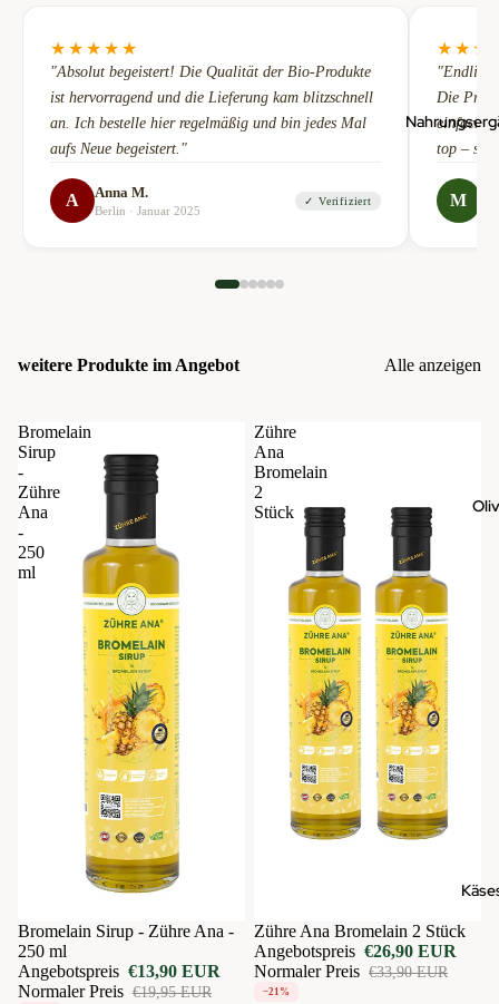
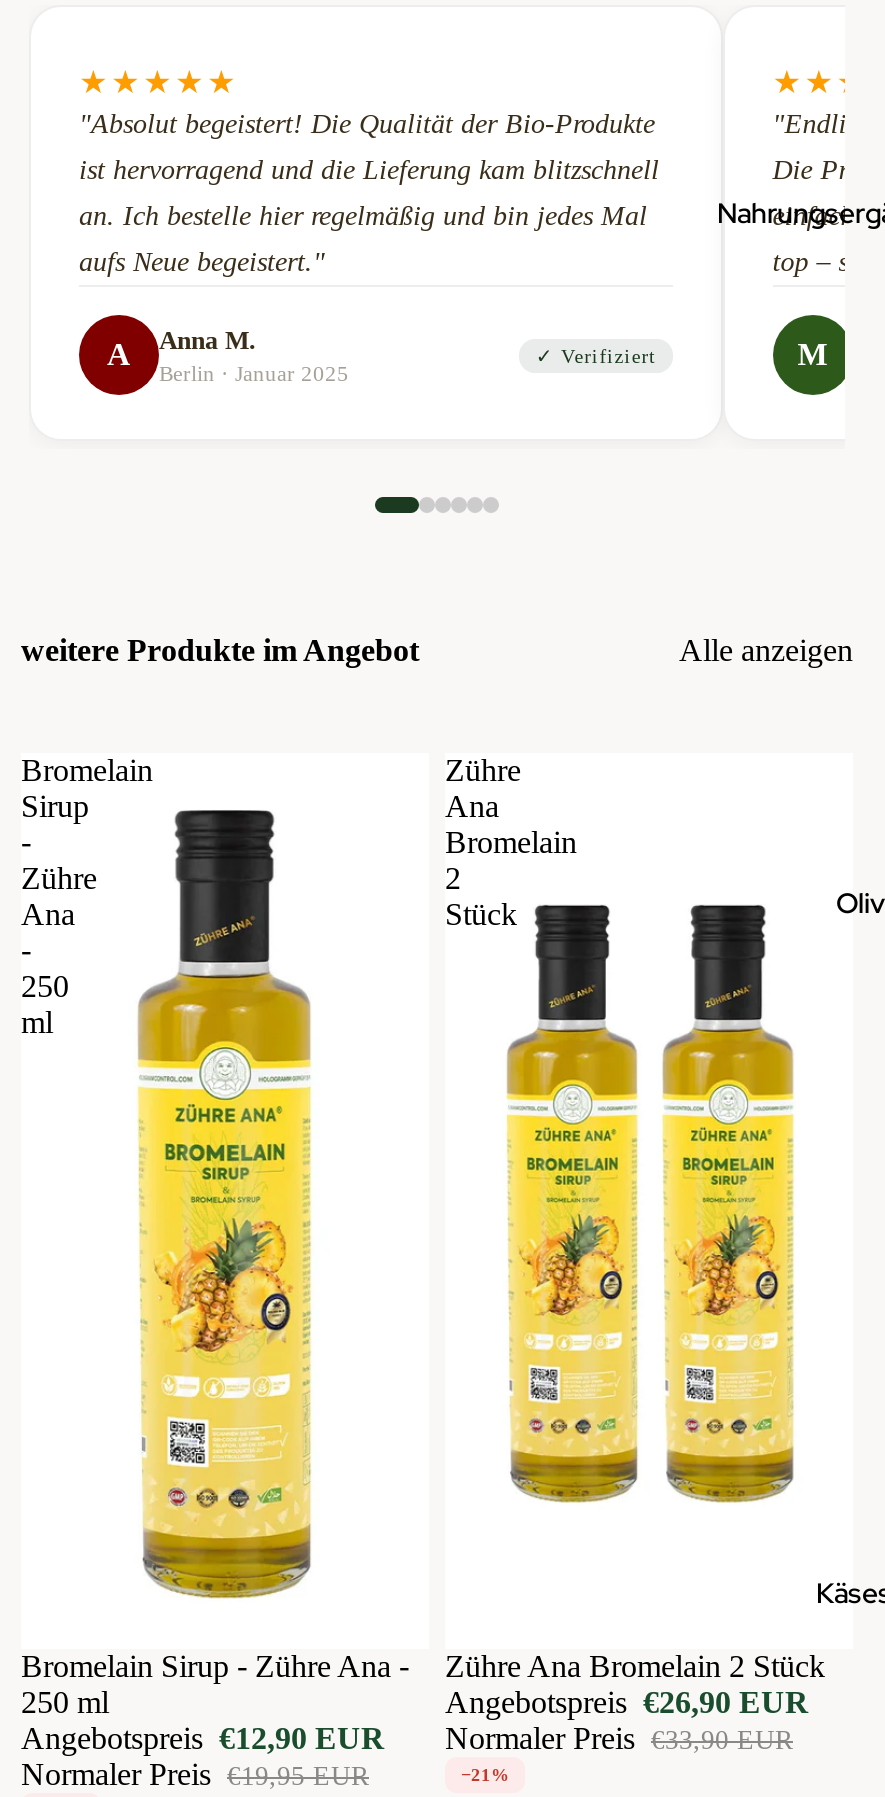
- Angebotspreis €13,90 EUR
+ Angebotspreis €12,90 EUR
